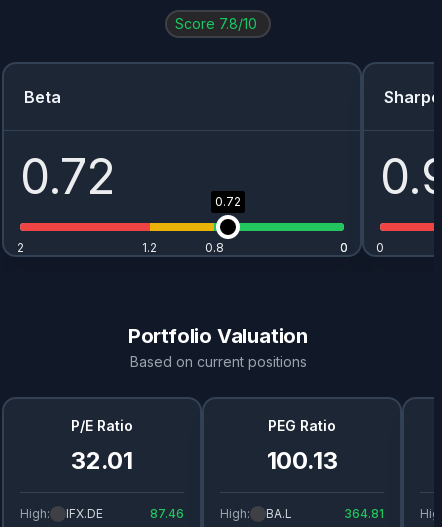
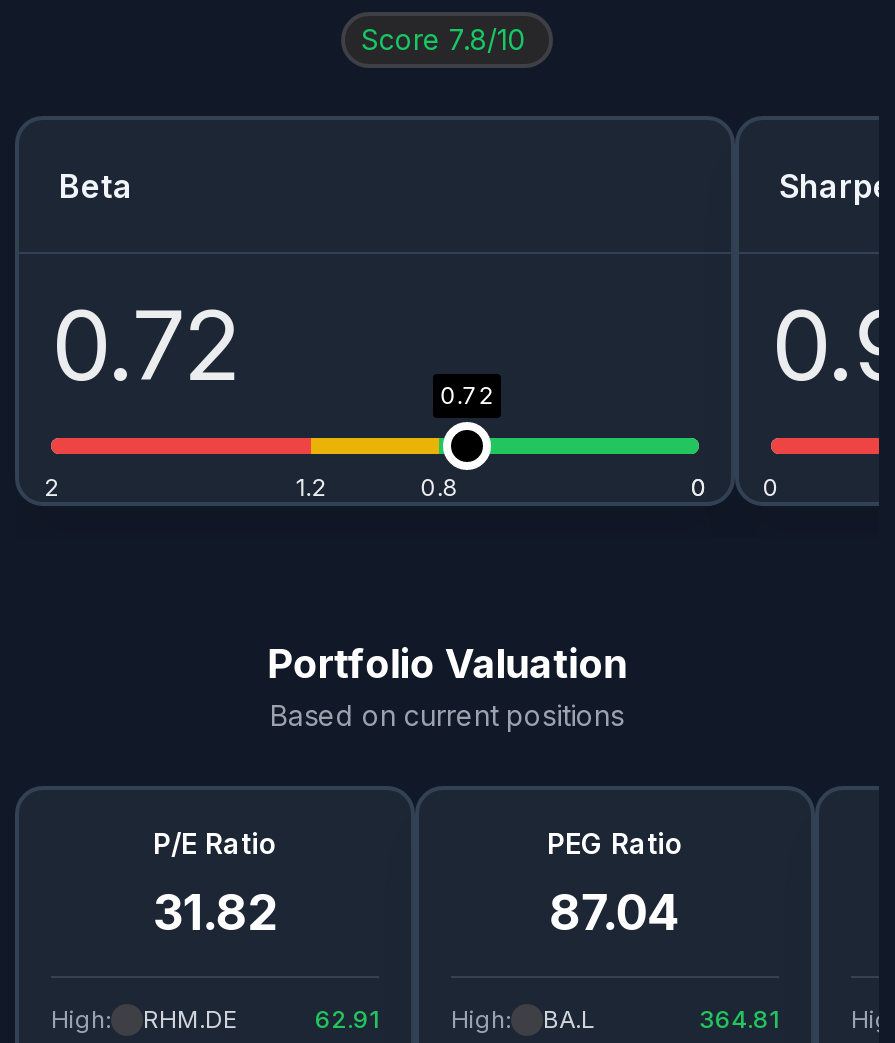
- 32.01
+ 31.82

- 100.13
+ 87.04

- IFX.DE
- 87.46
+ RHM.DE
+ 62.91
